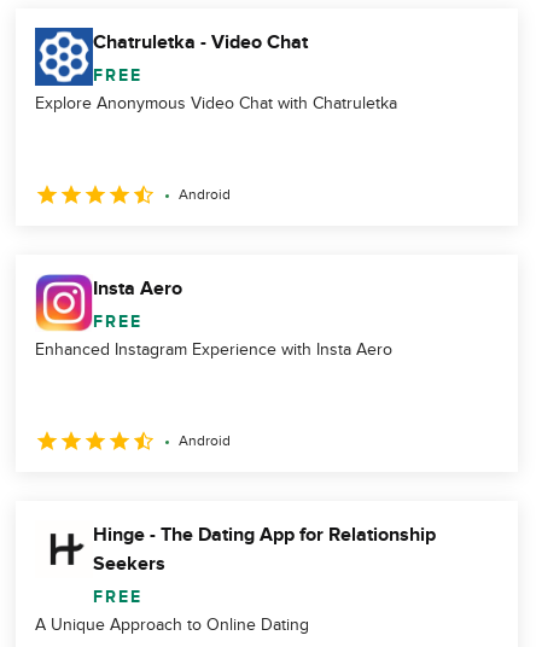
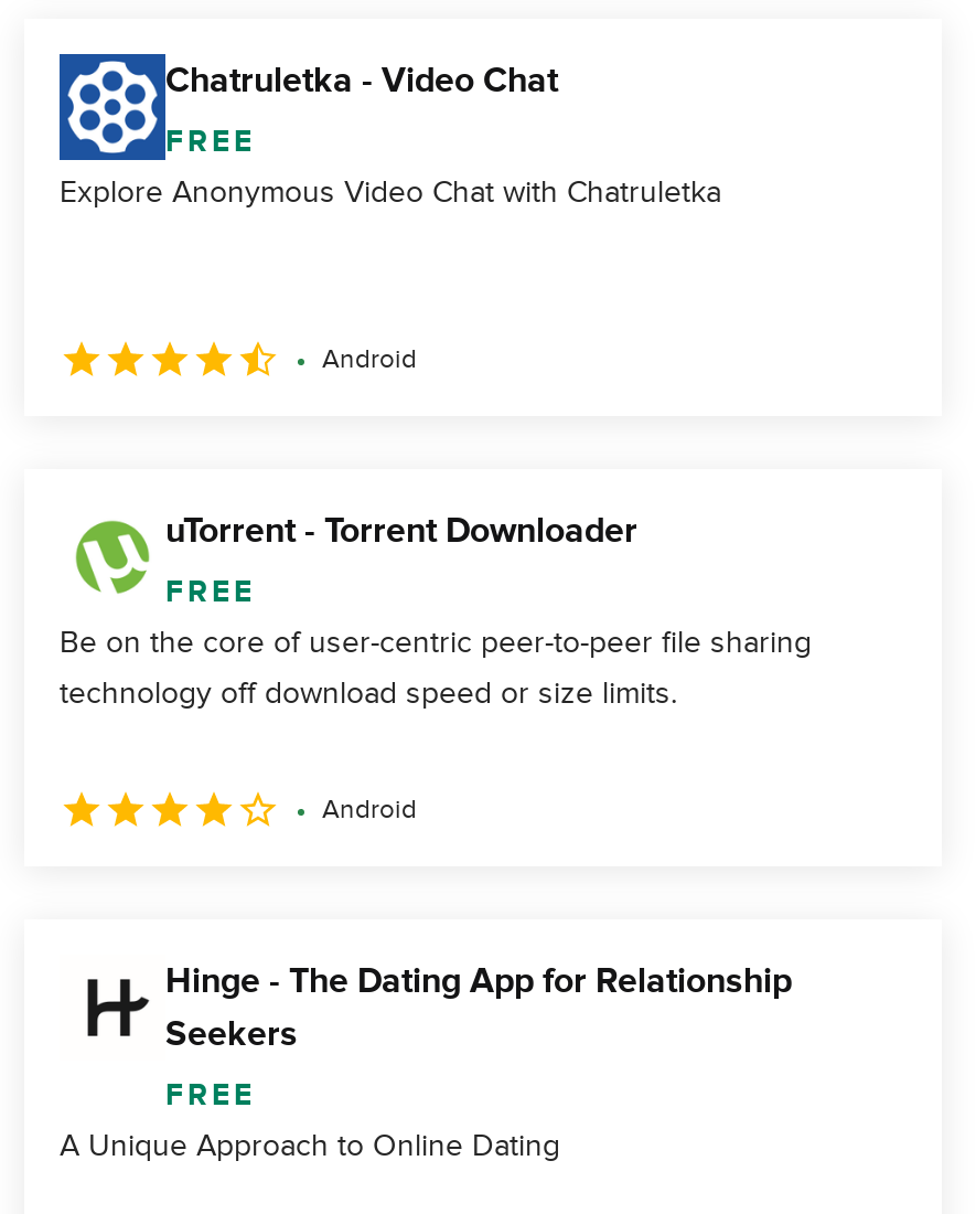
- [image]
- Insta Aero
+ [image]
+ uTorrent - Torrent Downloader

- Enhanced Instagram Experience with Insta Aero
+ Be on the core of user-centric peer-to-peer file sharing
+ technology off download speed or size limits.
